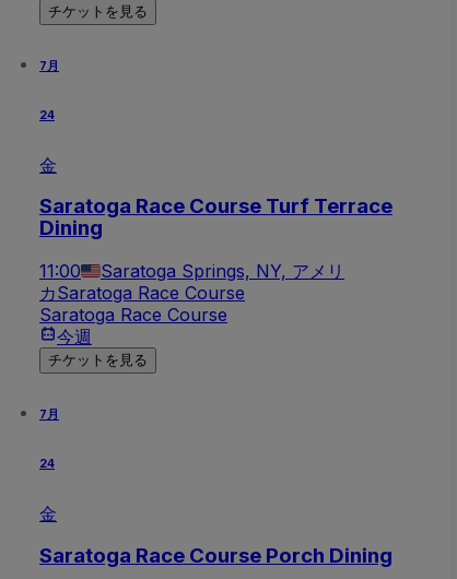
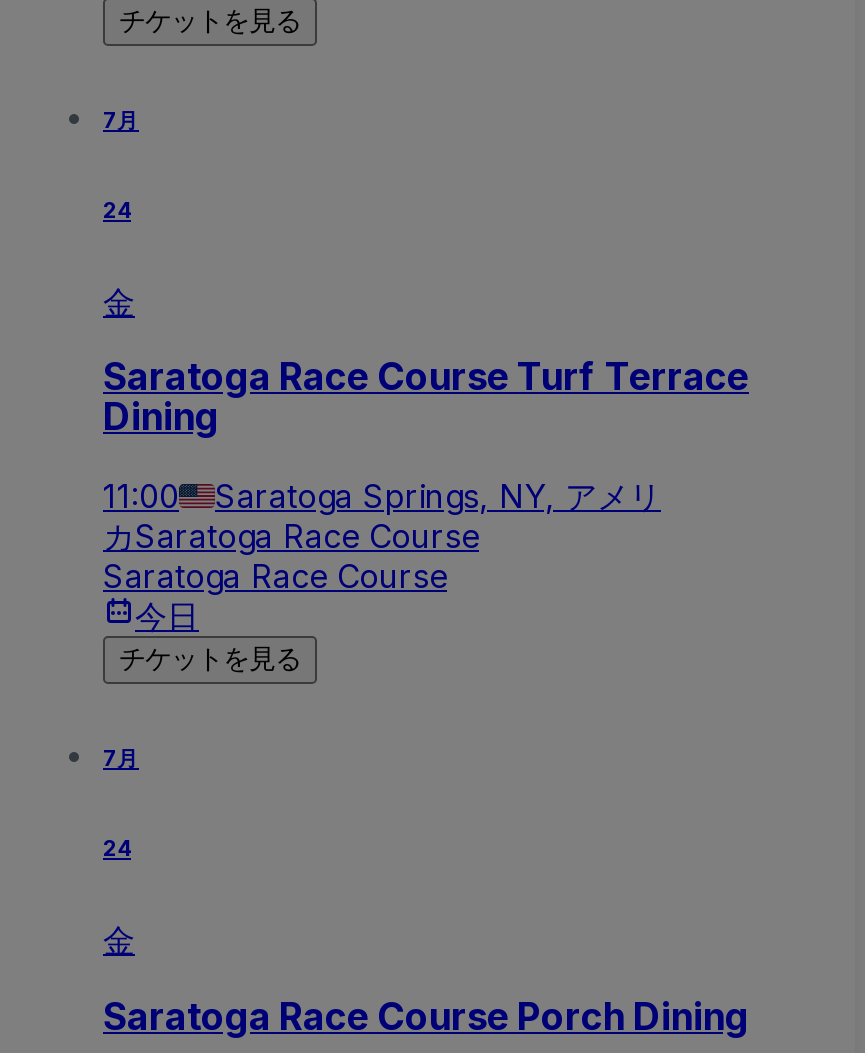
- 今週
+ 今日
